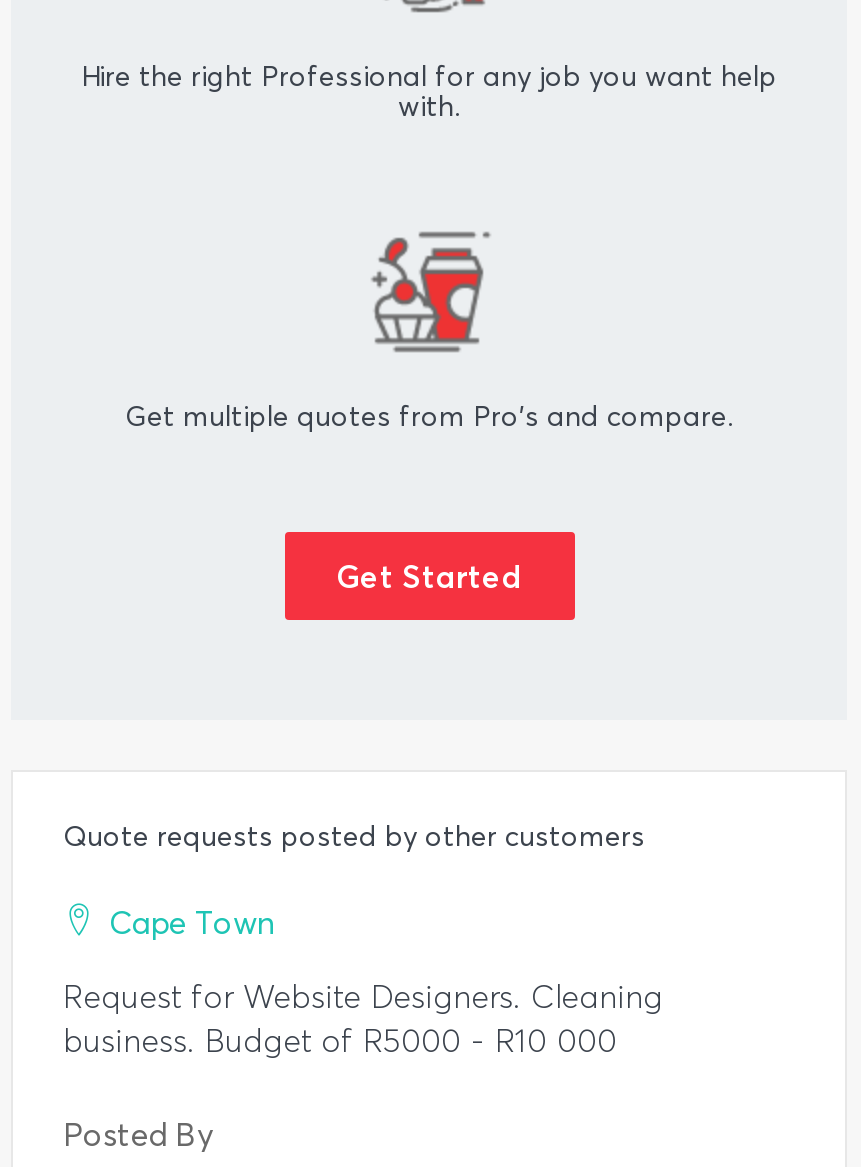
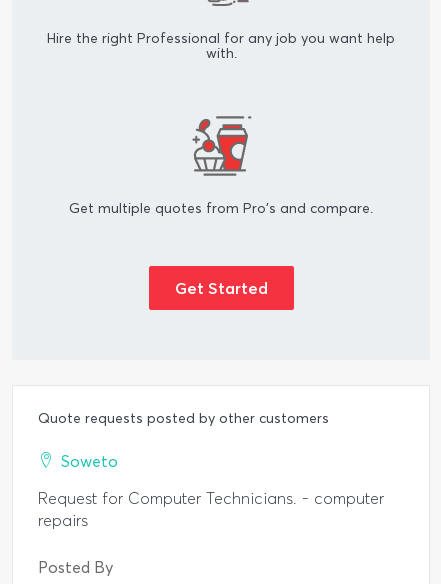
- Cape Town
+ Soweto

- Request for Website Designers. Cleaning
- business. Budget of R5000 - R10 000
+ Request for Computer Technicians. - computer
+ repairs
